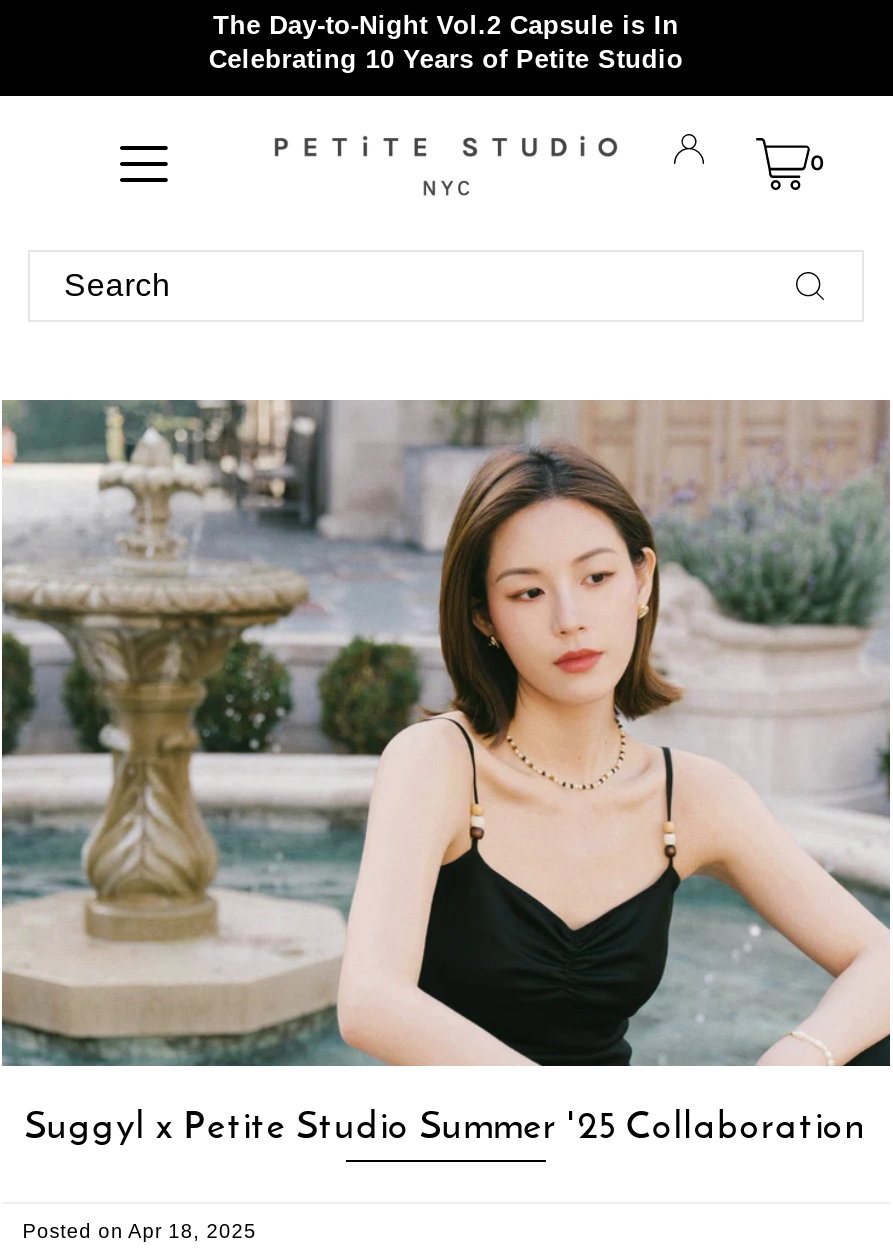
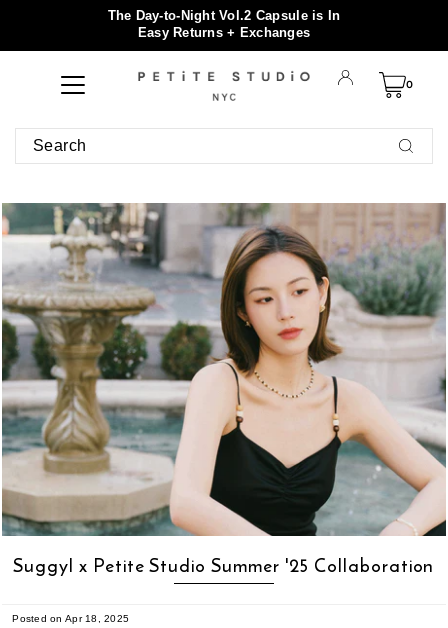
- Celebrating 10 Years of Petite Studio
+ Easy Returns + Exchanges
